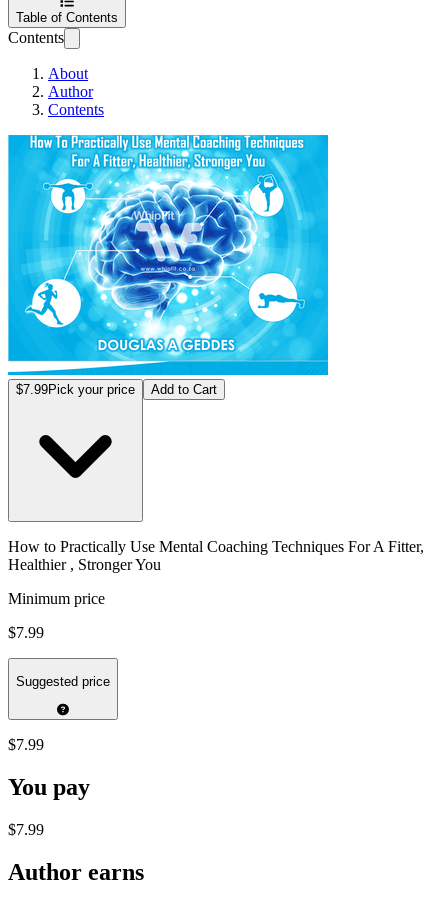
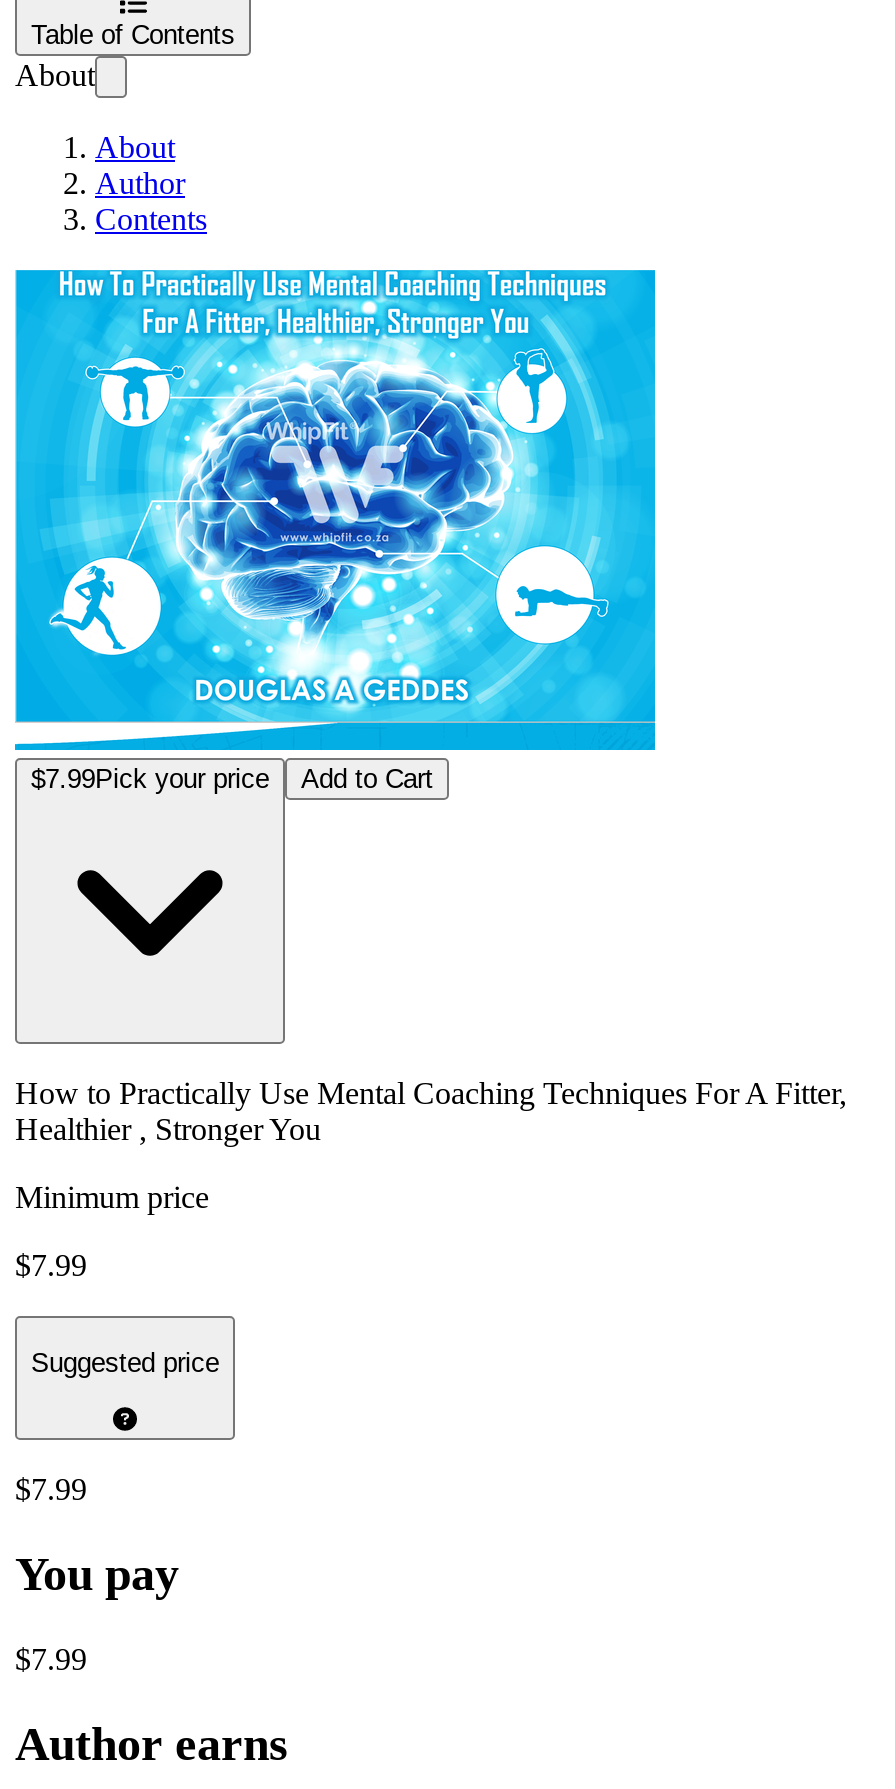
- Contents
+ About
